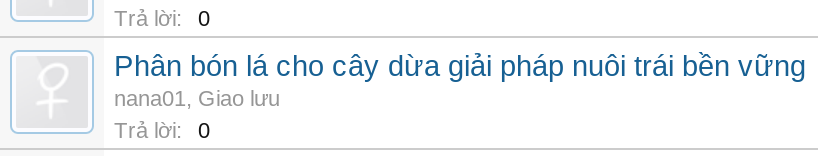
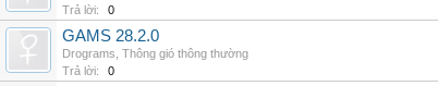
- Phân bón lá cho cây dừa giải pháp nuôi trái bền vững
- nana01, Giao lưu
+ GAMS 28.2.0
+ Drograms, Thông gió thông thường
